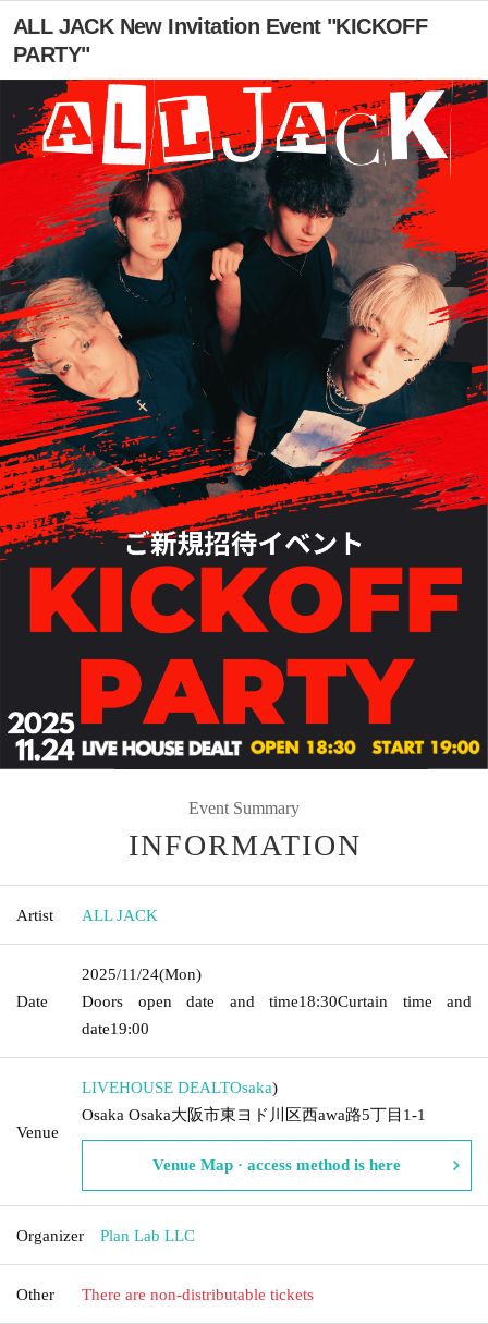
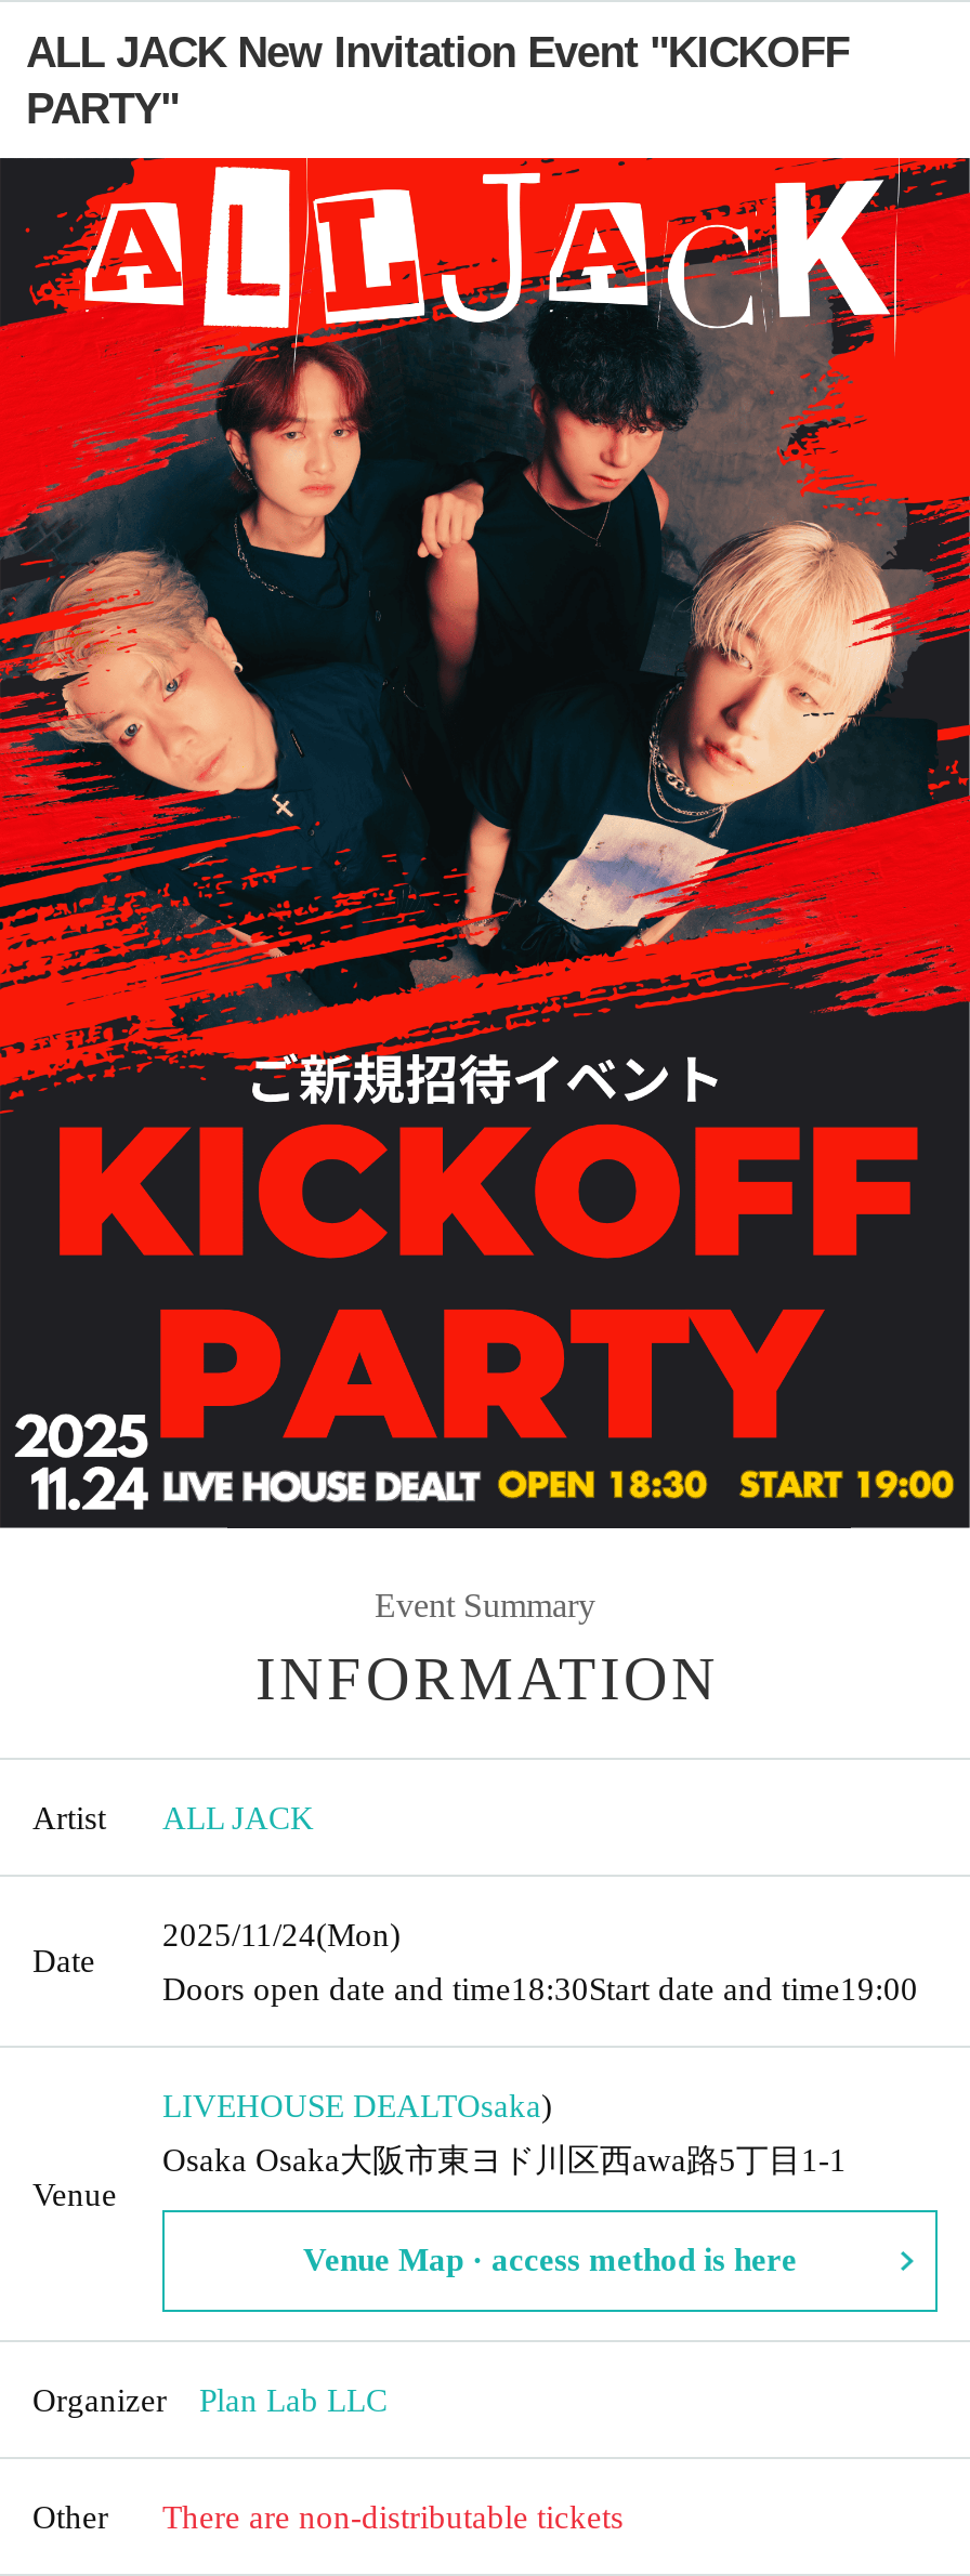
- Doors open date and time 18:30Curtain time and
- date 19:00
+ Doors open date and time18:30Start date and time19:00
